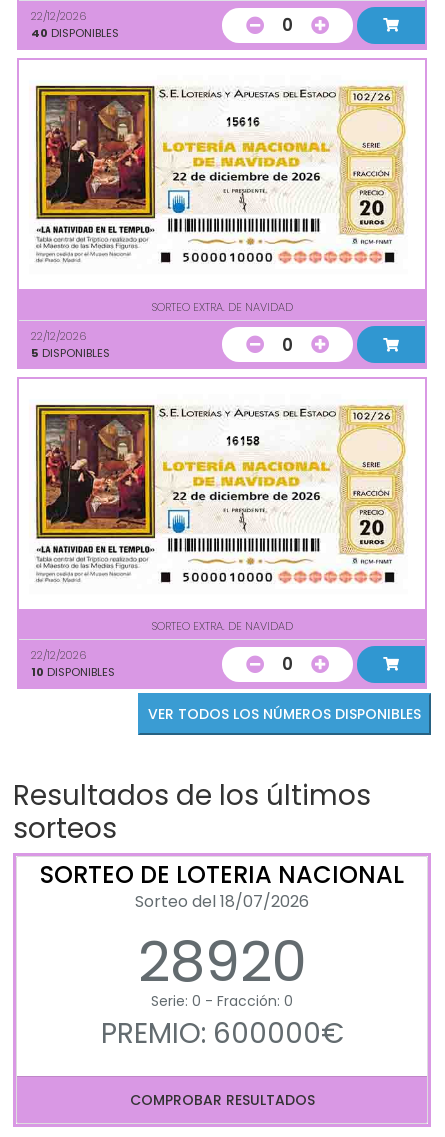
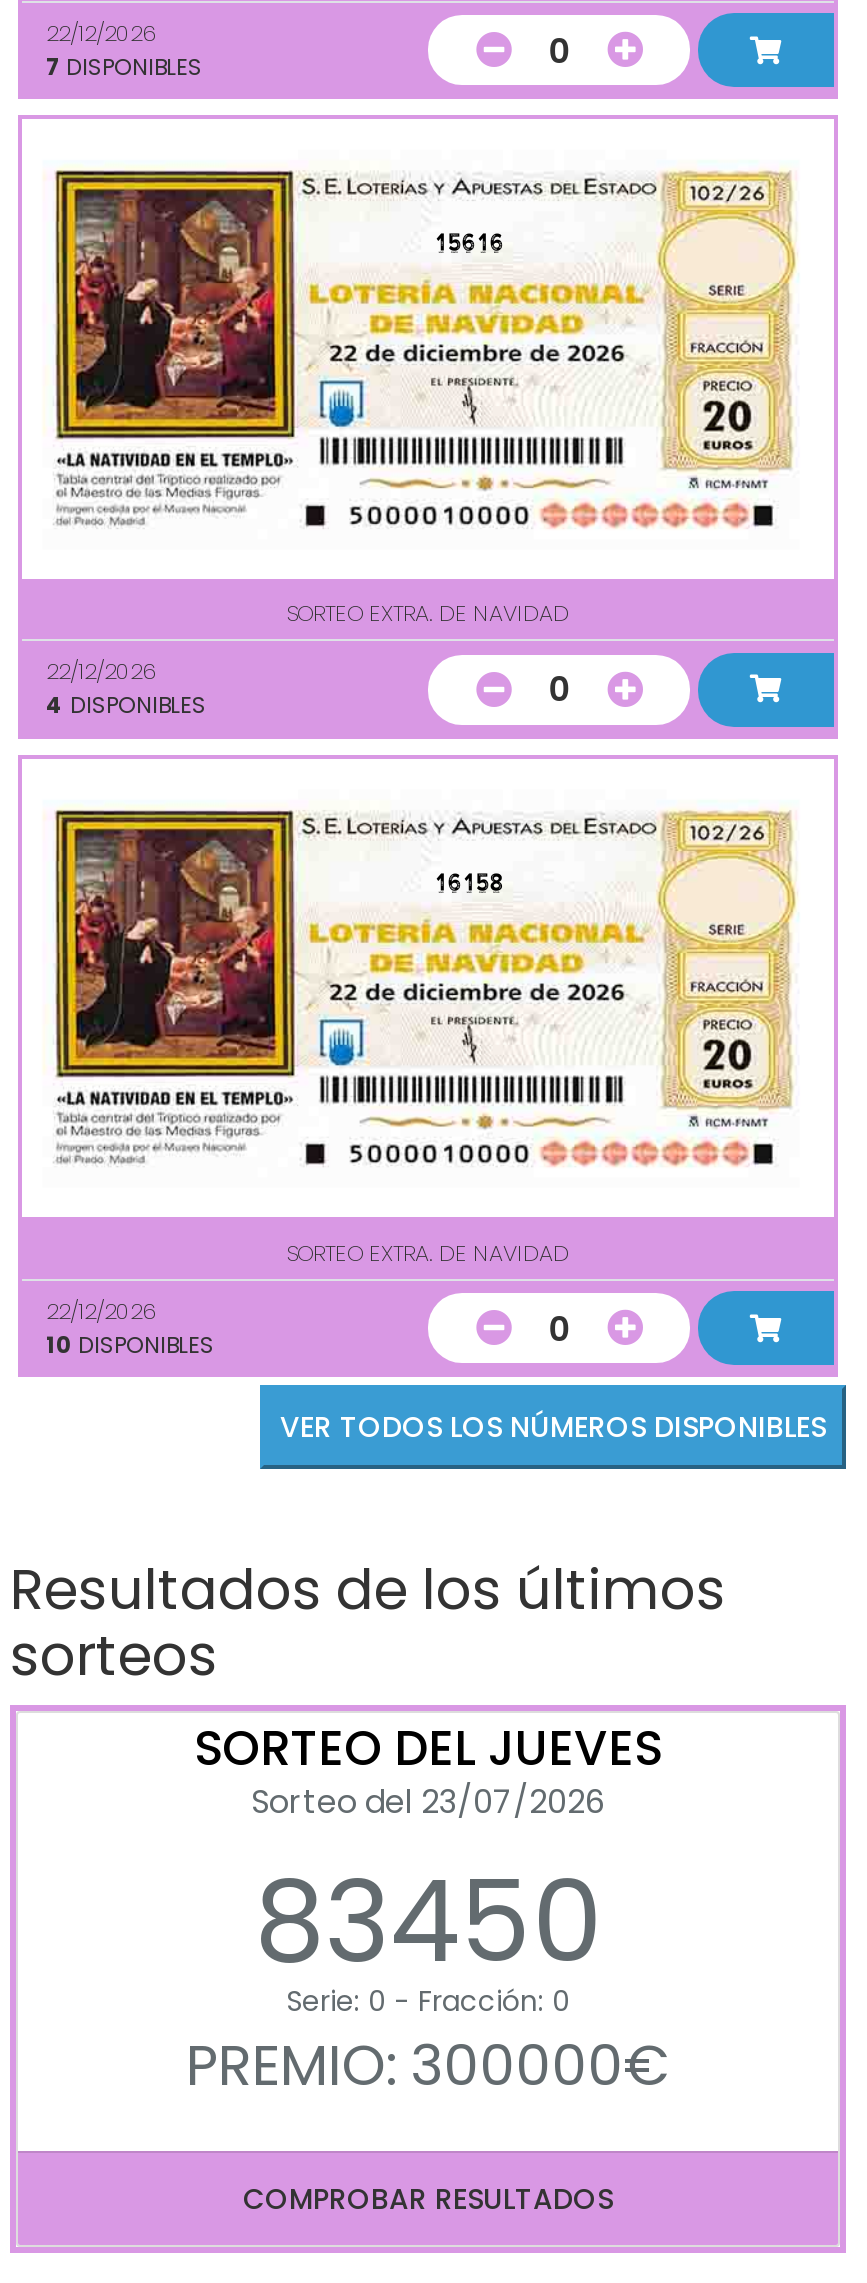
- 40 DISPONIBLES
+ 7 DISPONIBLES

- 5 DISPONIBLES
+ 4 DISPONIBLES

- SORTEO DE LOTERIA NACIONAL
- Sorteo del 18/07/2026
- 28920
+ SORTEO DEL JUEVES
+ Sorteo del 23/07/2026
+ 83450

- PREMIO: 600000€
+ PREMIO: 300000€
